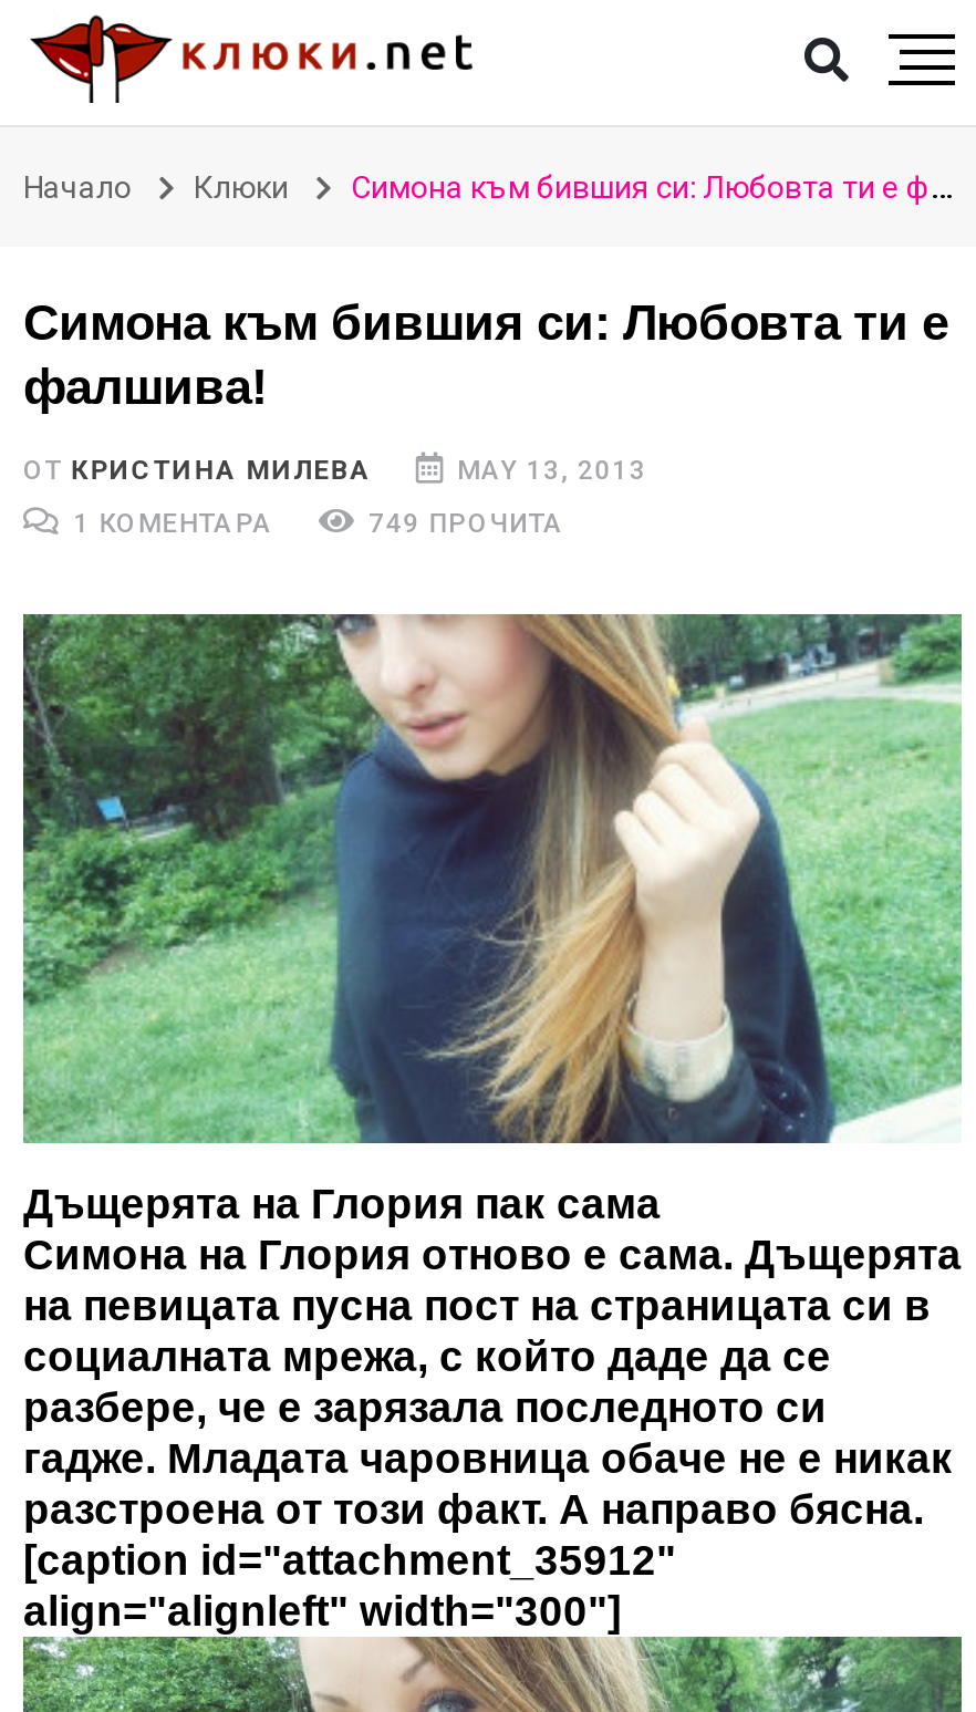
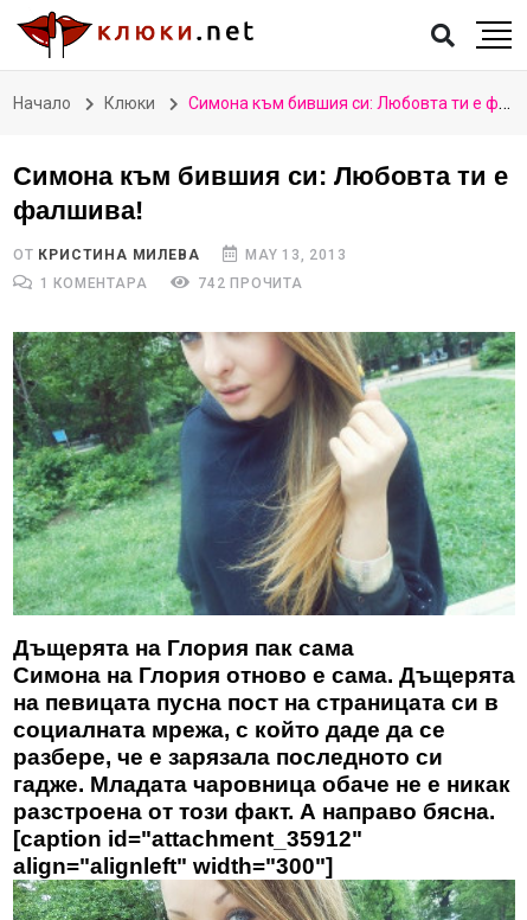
- 749 ПРОЧИТА
+ 742 ПРОЧИТА
